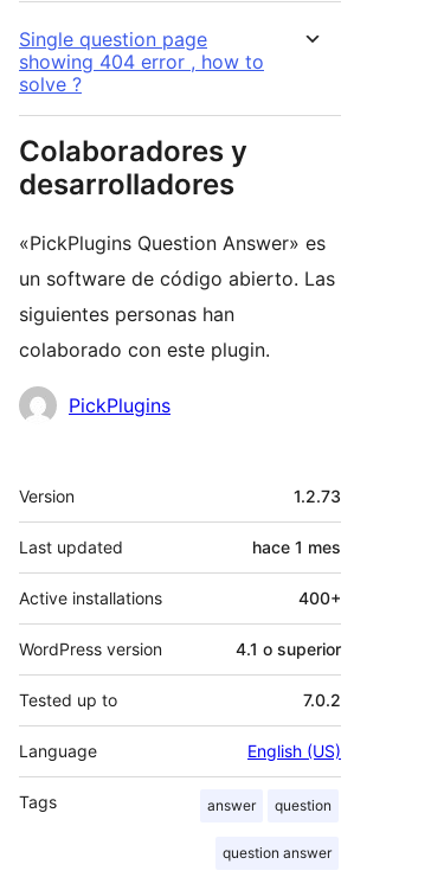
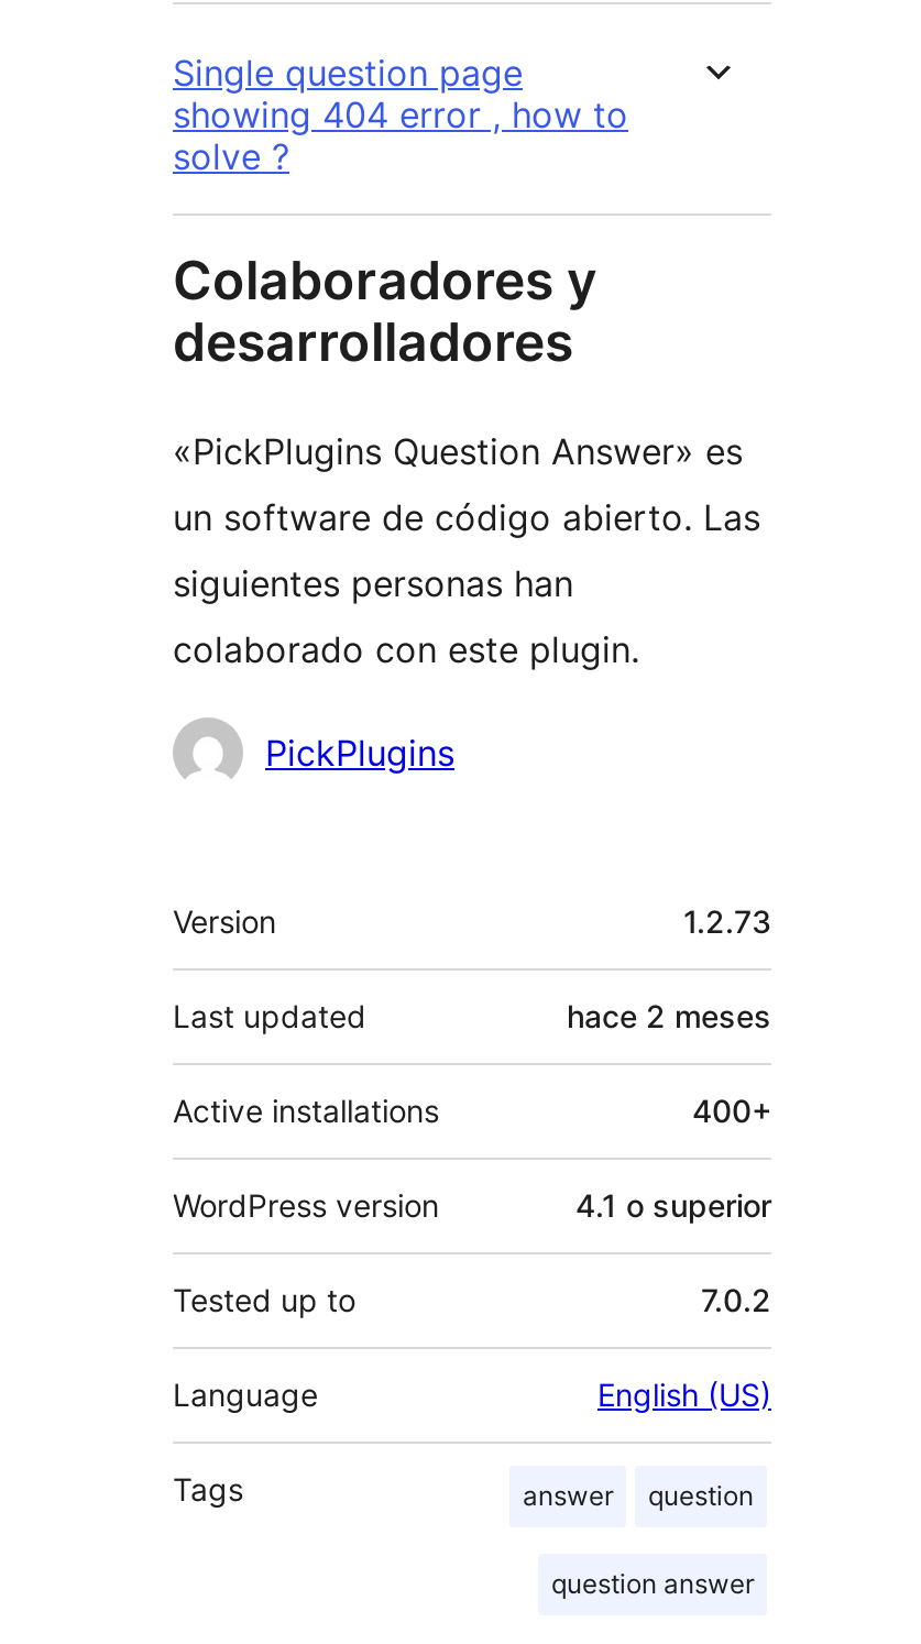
- hace 1 mes
+ hace 2 meses
